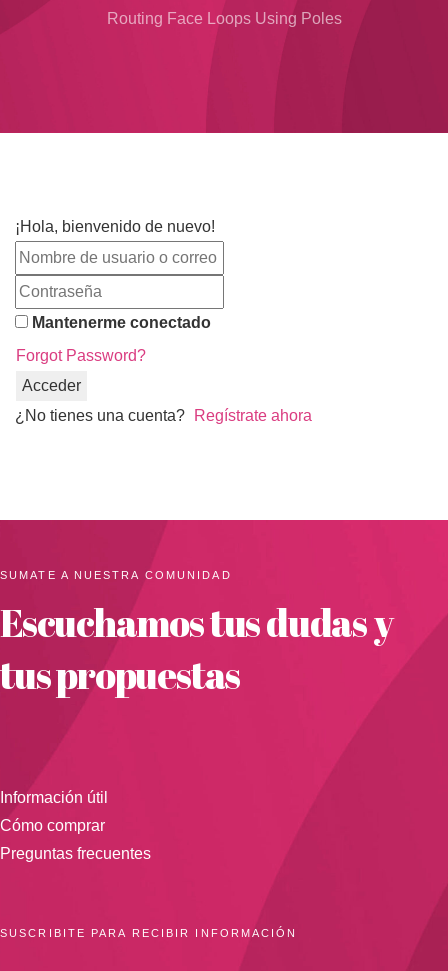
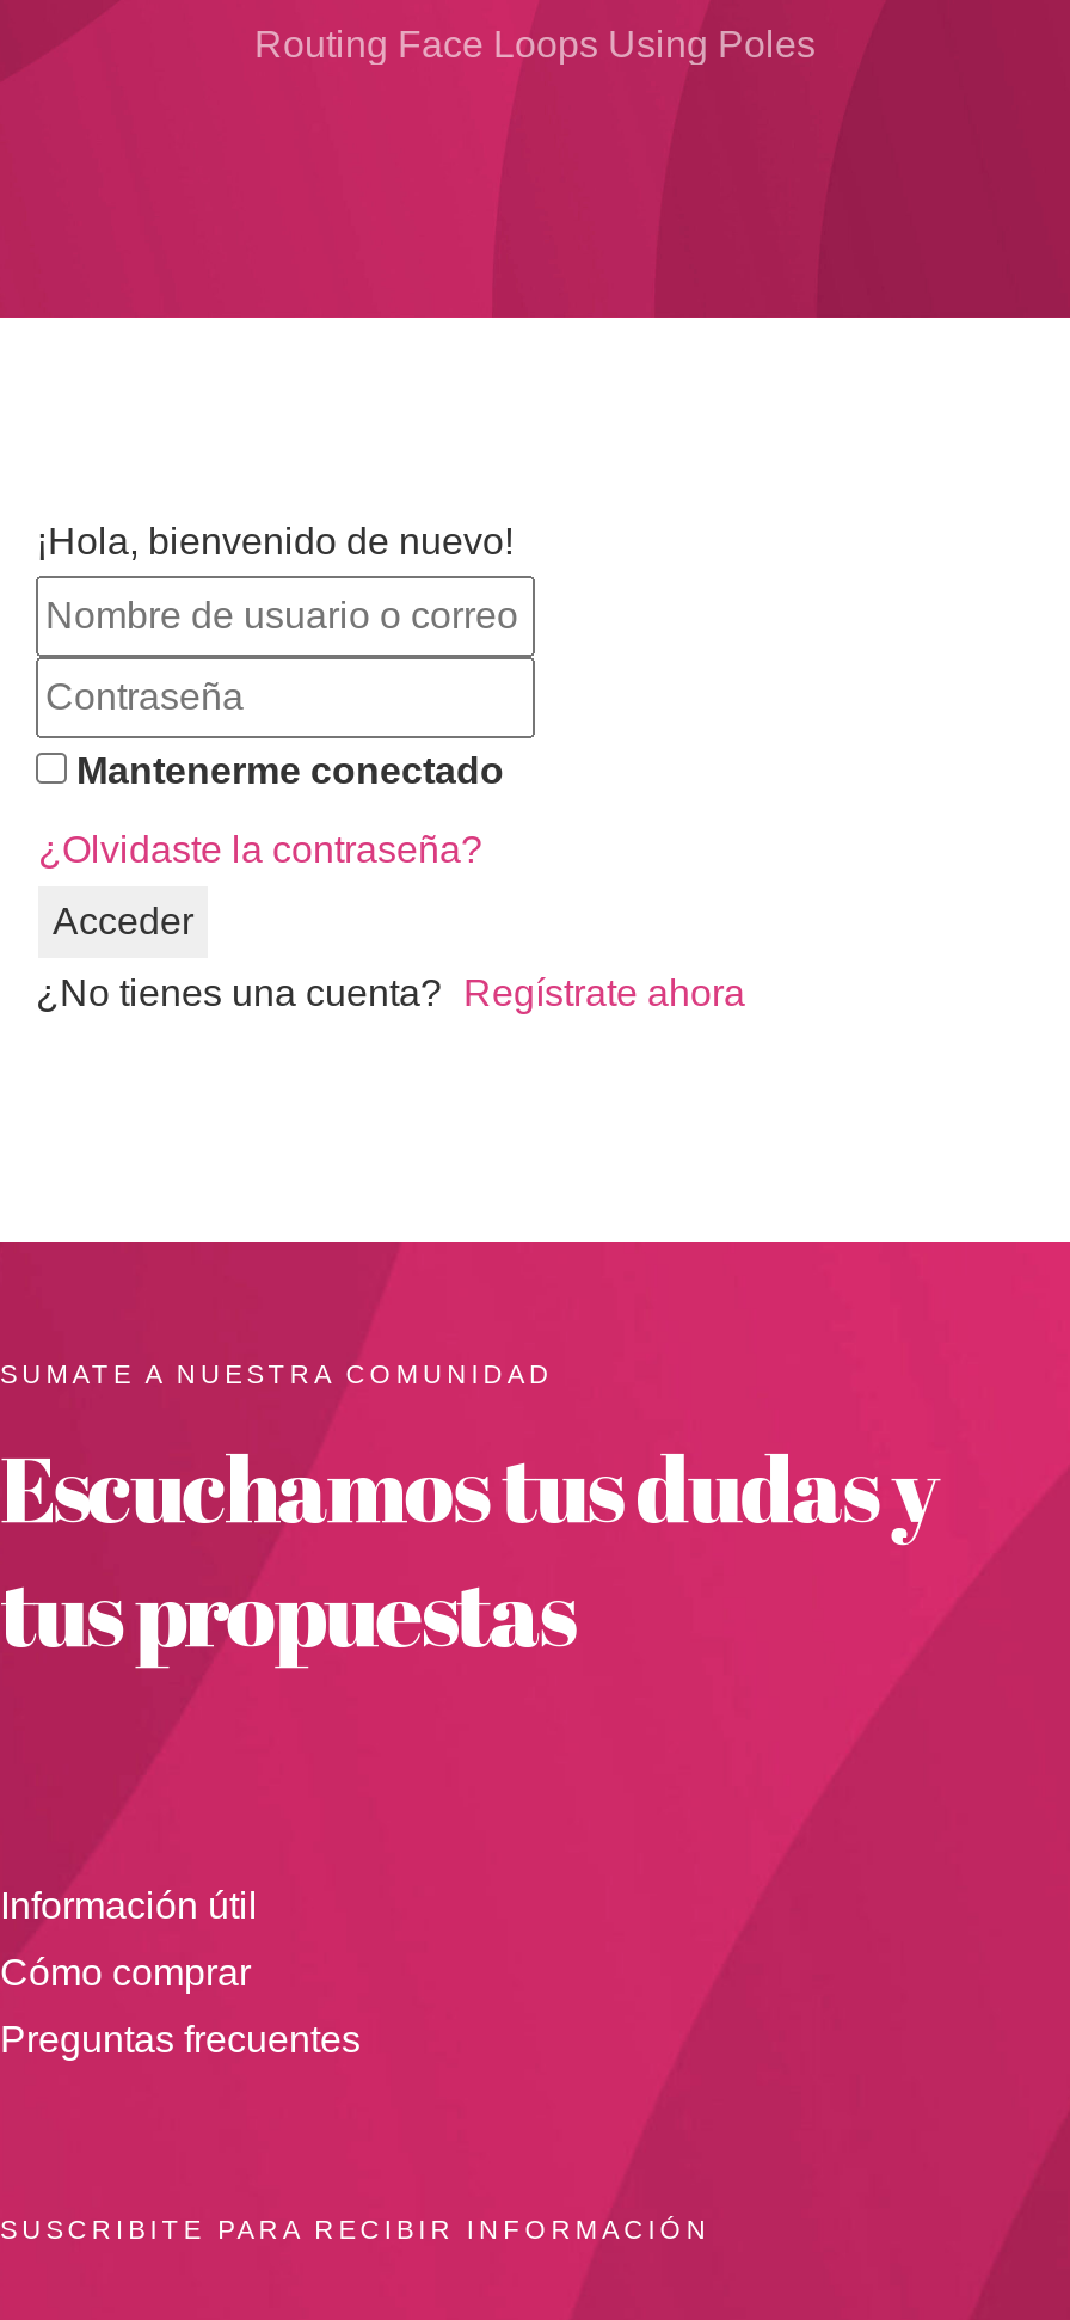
- Forgot Password?
+ ¿Olvidaste la contraseña?
